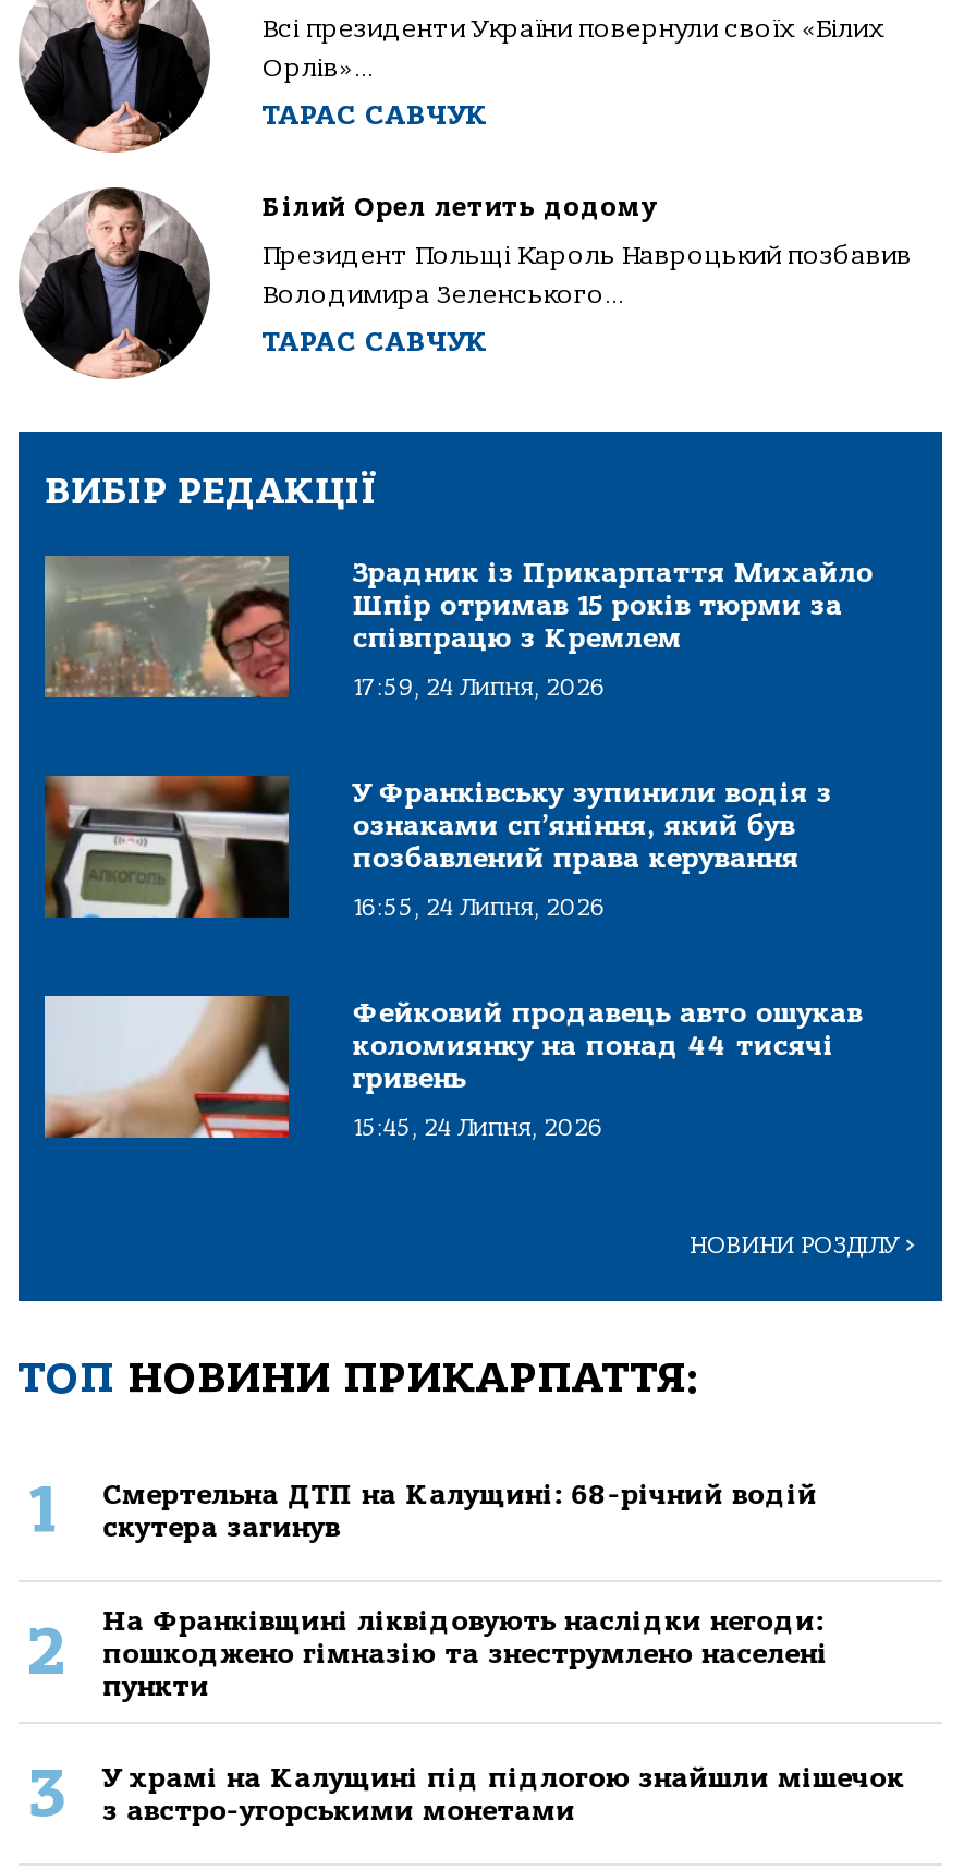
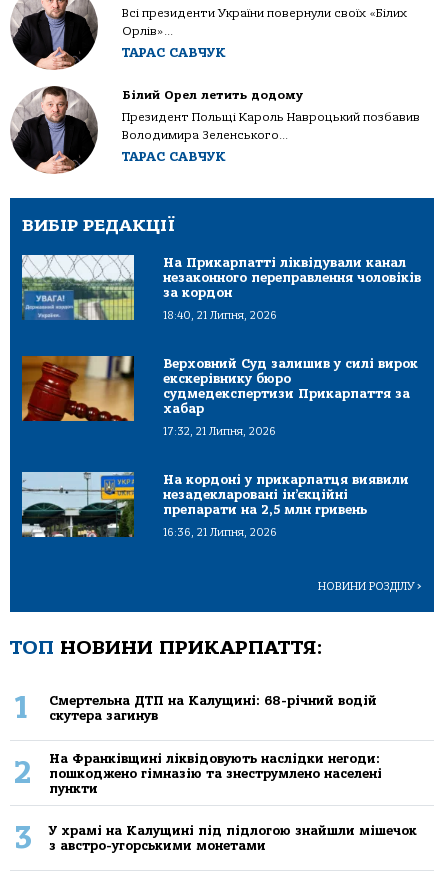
- [image]
- Зрадник із Прикарпаття Михайло
- Шпір отримав 15 років тюрми за
- співпрацю з Кремлем
+ [image]
+ На Прикарпатті ліквідували канал
+ незаконного переправлення чоловіків
+ за кордон

- 17:59, 24 Липня, 2026
+ 18:40, 21 Липня, 2026

- [image]
- У Франківську зупинили водія з
- ознаками сп’яніння, який був
- позбавлений права керування
+ [image]
+ Верховний Суд залишив у силі вирок
+ екскерівнику бюро
+ судмедекспертизи Прикарпаття за
+ хабар

- 16:55, 24 Липня, 2026
+ 17:32, 21 Липня, 2026

- [image]
- Фейковий продавець авто ошукав
- коломиянку на понад 44 тисячі
- гривень
+ [image]
+ На кордоні у прикарпатця виявили
+ незадекларовані ін’єкційні
+ препарати на 2,5 млн гривень

- 15:45, 24 Липня, 2026
+ 16:36, 21 Липня, 2026
